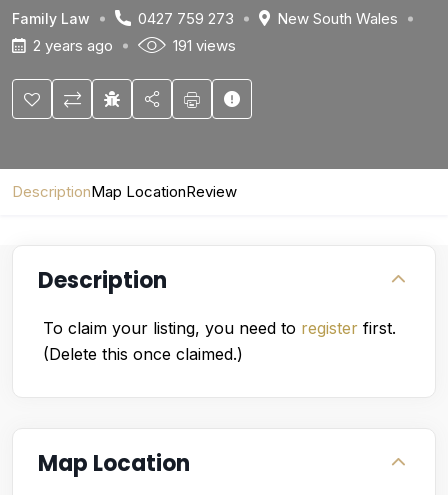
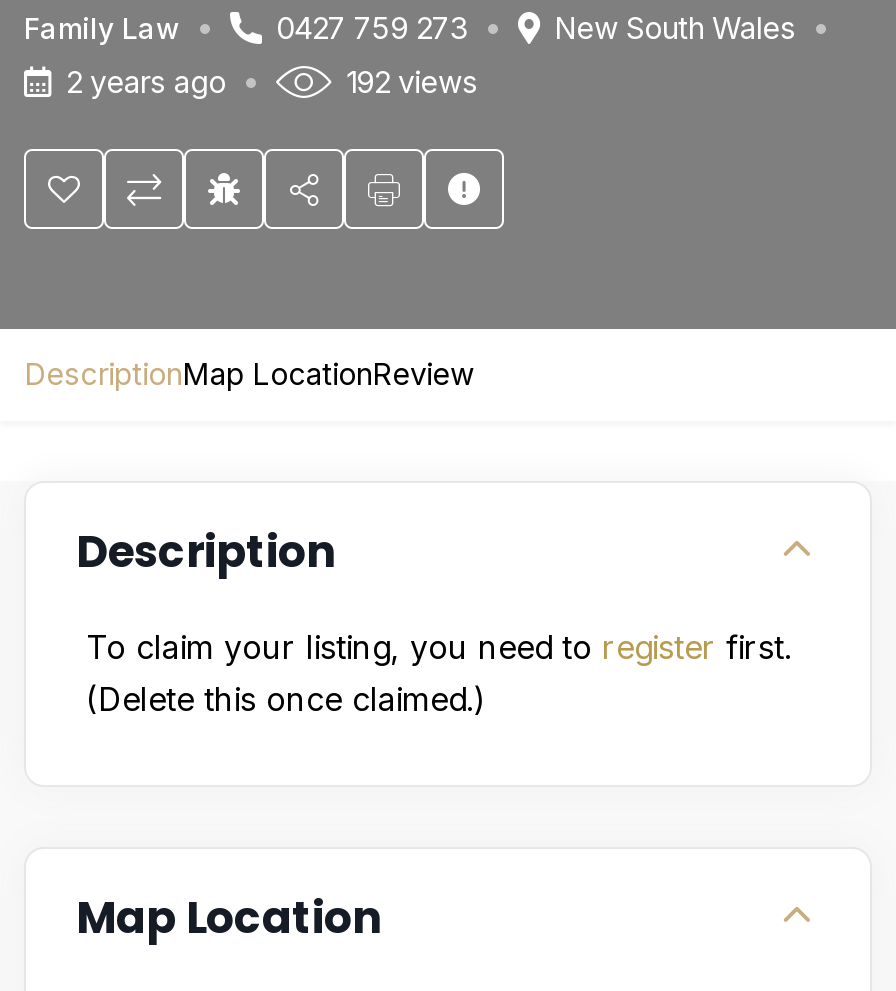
- 191 views
+ 192 views
